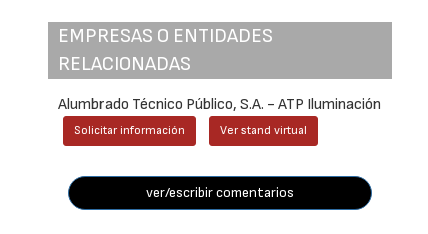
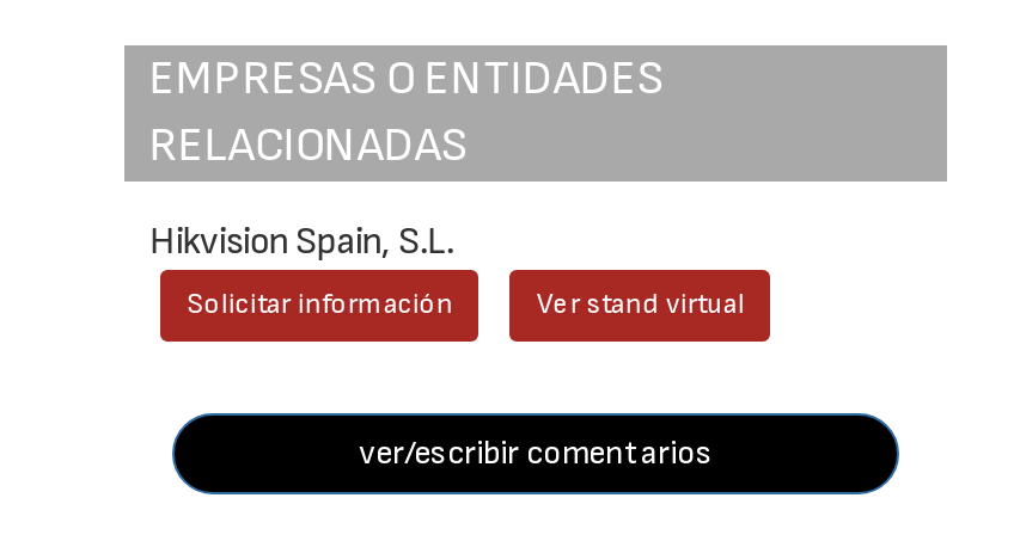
- Alumbrado Técnico Público, S.A. - ATP Iluminación
+ Hikvision Spain, S.L.
